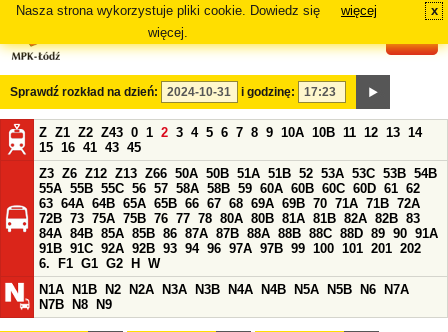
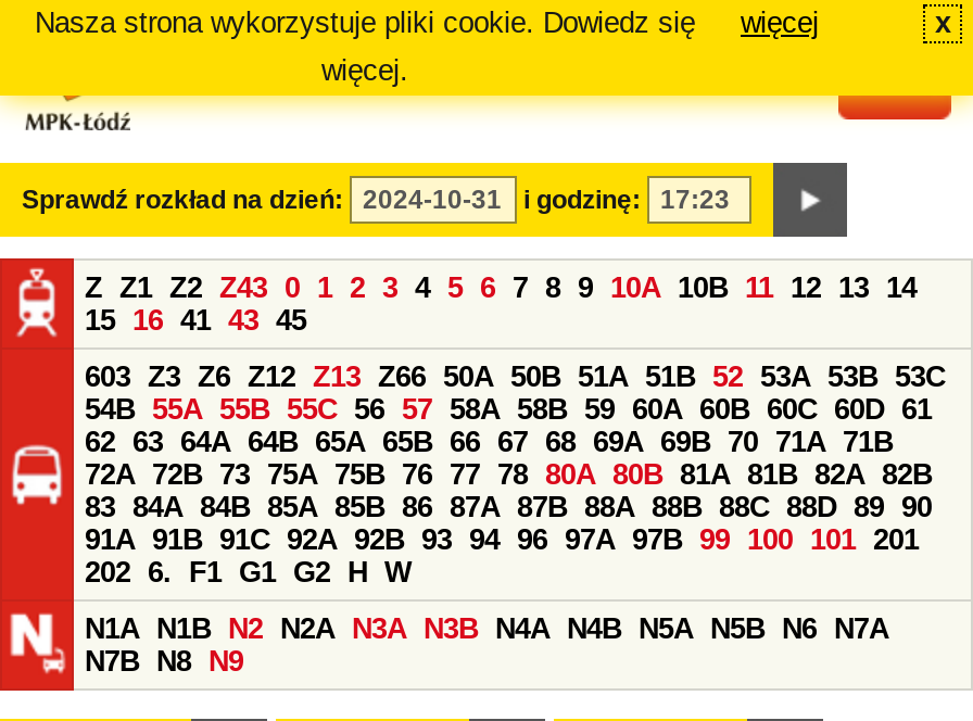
- Z3 Z6 Z12 Z13 Z66 50A 50B 51A 51B 52 53A 53C 53B 54B
- 55A 55B 55C 56 57 58A 58B 59 60A 60B 60C 60D 61 62
- 63 64A 64B 65A 65B 66 67 68 69A 69B 70 71A 71B 72A
- 72B 73 75A 75B 76 77 78 80A 80B 81A 81B 82A 82B 83
- 84A 84B 85A 85B 86 87A 87B 88A 88B 88C 88D 89 90 91A
- 91B 91C 92A 92B 93 94 96 97A 97B 99 100 101 201 202
- 6. F1 G1 G2 H W
+ 603 Z3 Z6 Z12 Z13 Z66 50A 50B 51A 51B 52 53A 53B 53C
+ 54B 55A 55B 55C 56 57 58A 58B 59 60A 60B 60C 60D 61
+ 62 63 64A 64B 65A 65B 66 67 68 69A 69B 70 71A 71B
+ 72A 72B 73 75A 75B 76 77 78 80A 80B 81A 81B 82A 82B
+ 83 84A 84B 85A 85B 86 87A 87B 88A 88B 88C 88D 89 90
+ 91A 91B 91C 92A 92B 93 94 96 97A 97B 99 100 101 201
+ 202 6. F1 G1 G2 H W
